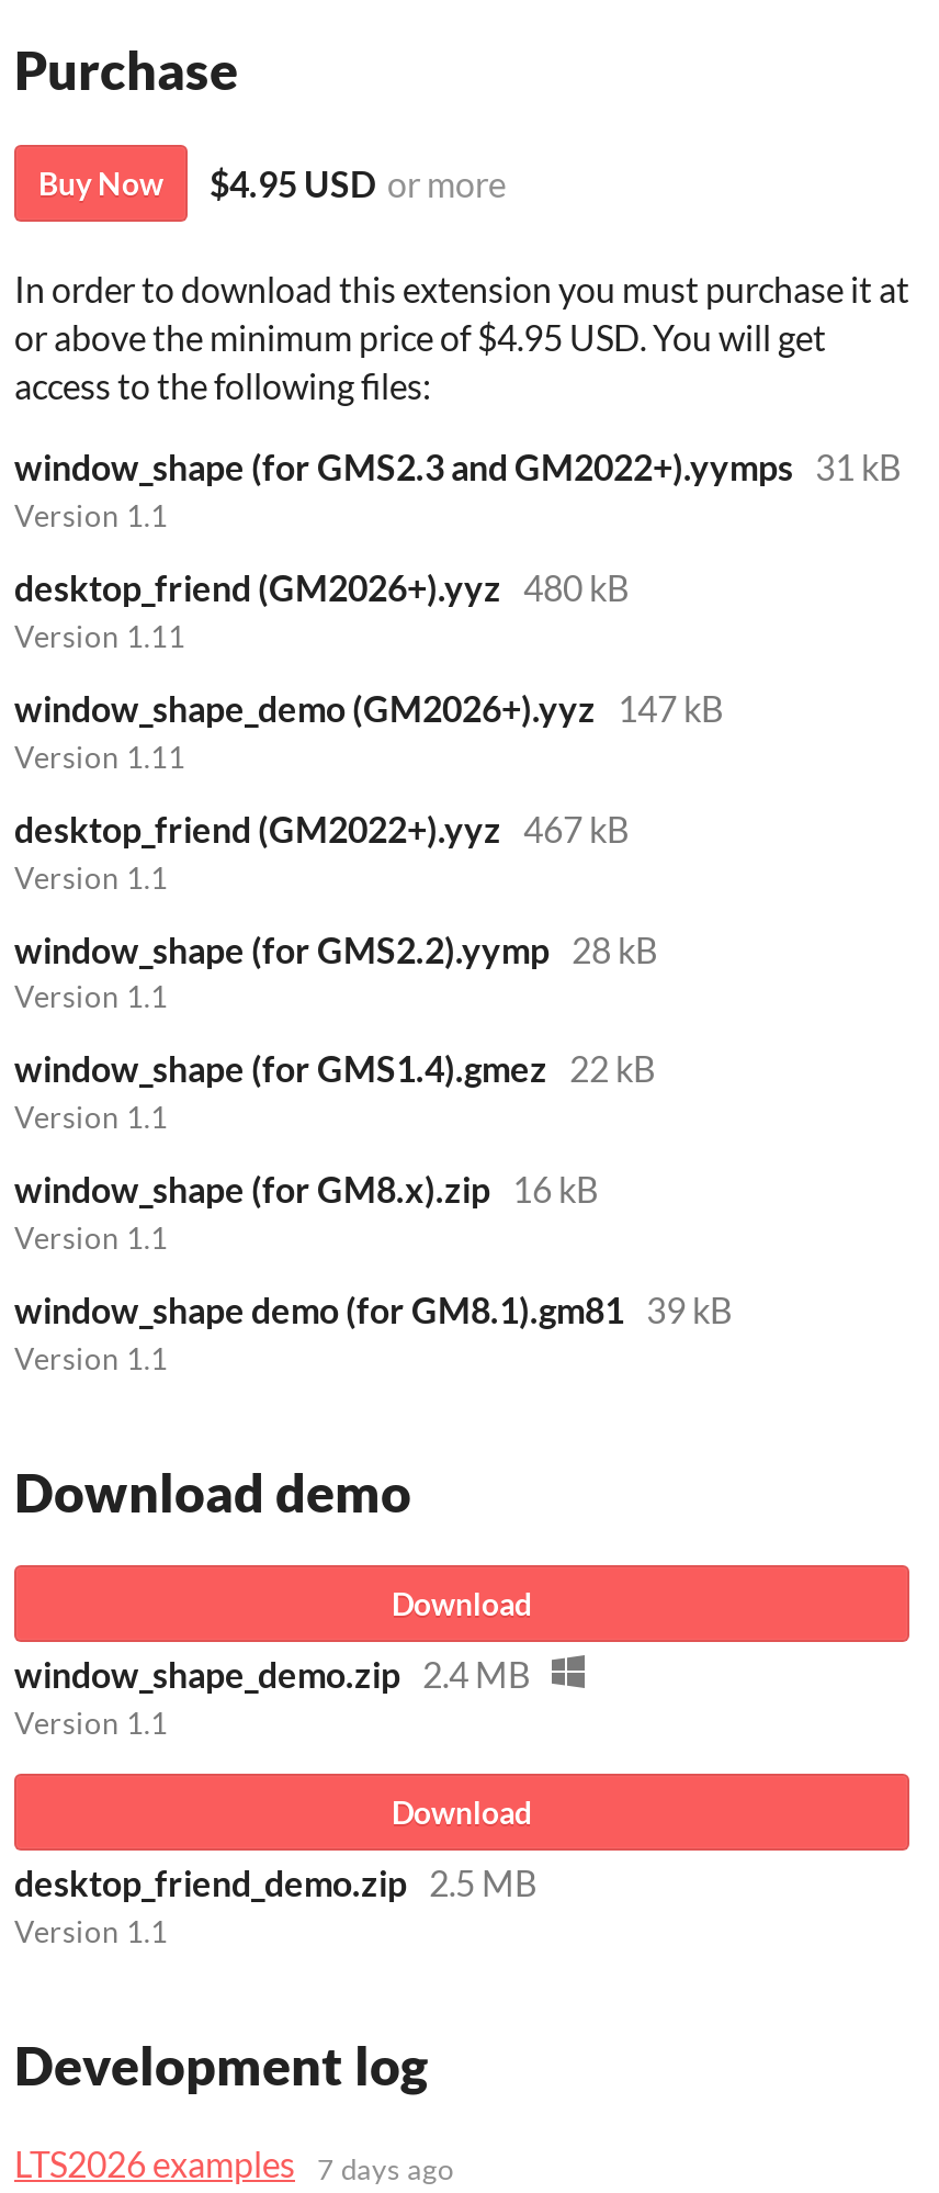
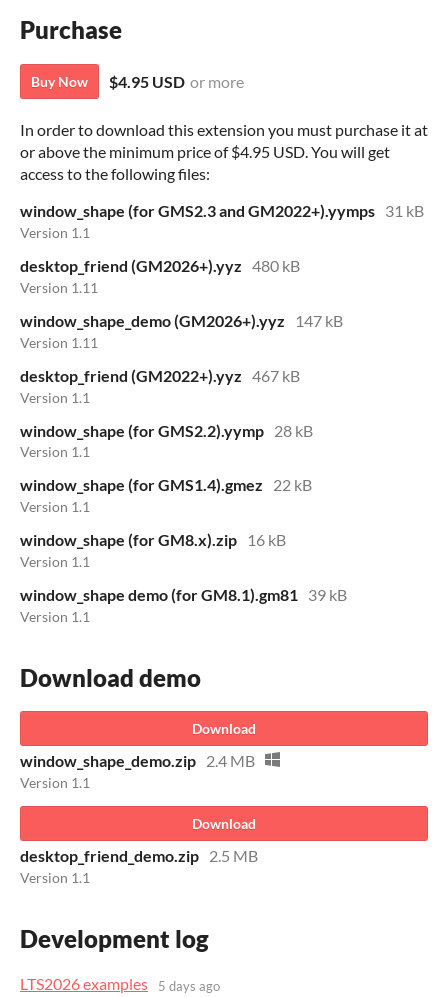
- LTS2026 examples 7 days ago
+ LTS2026 examples 5 days ago
